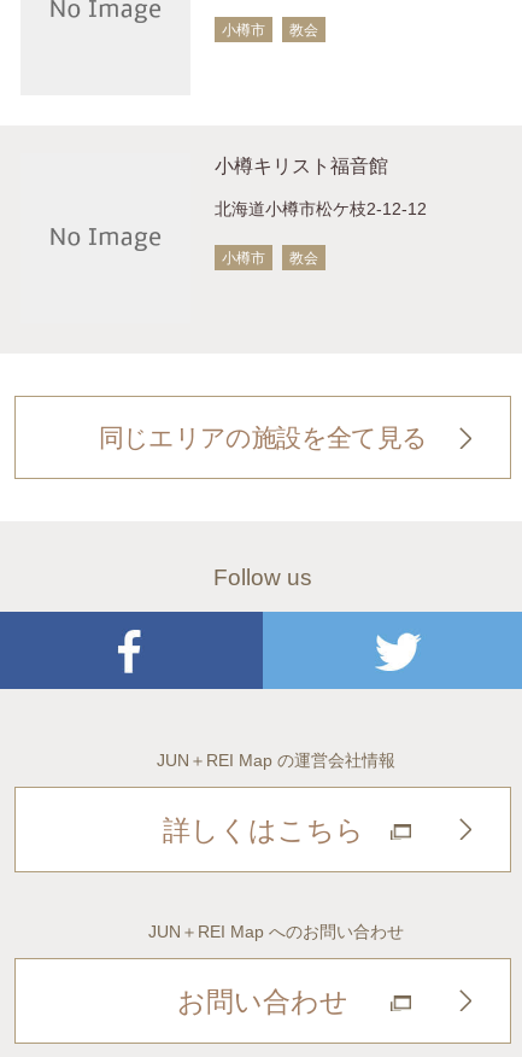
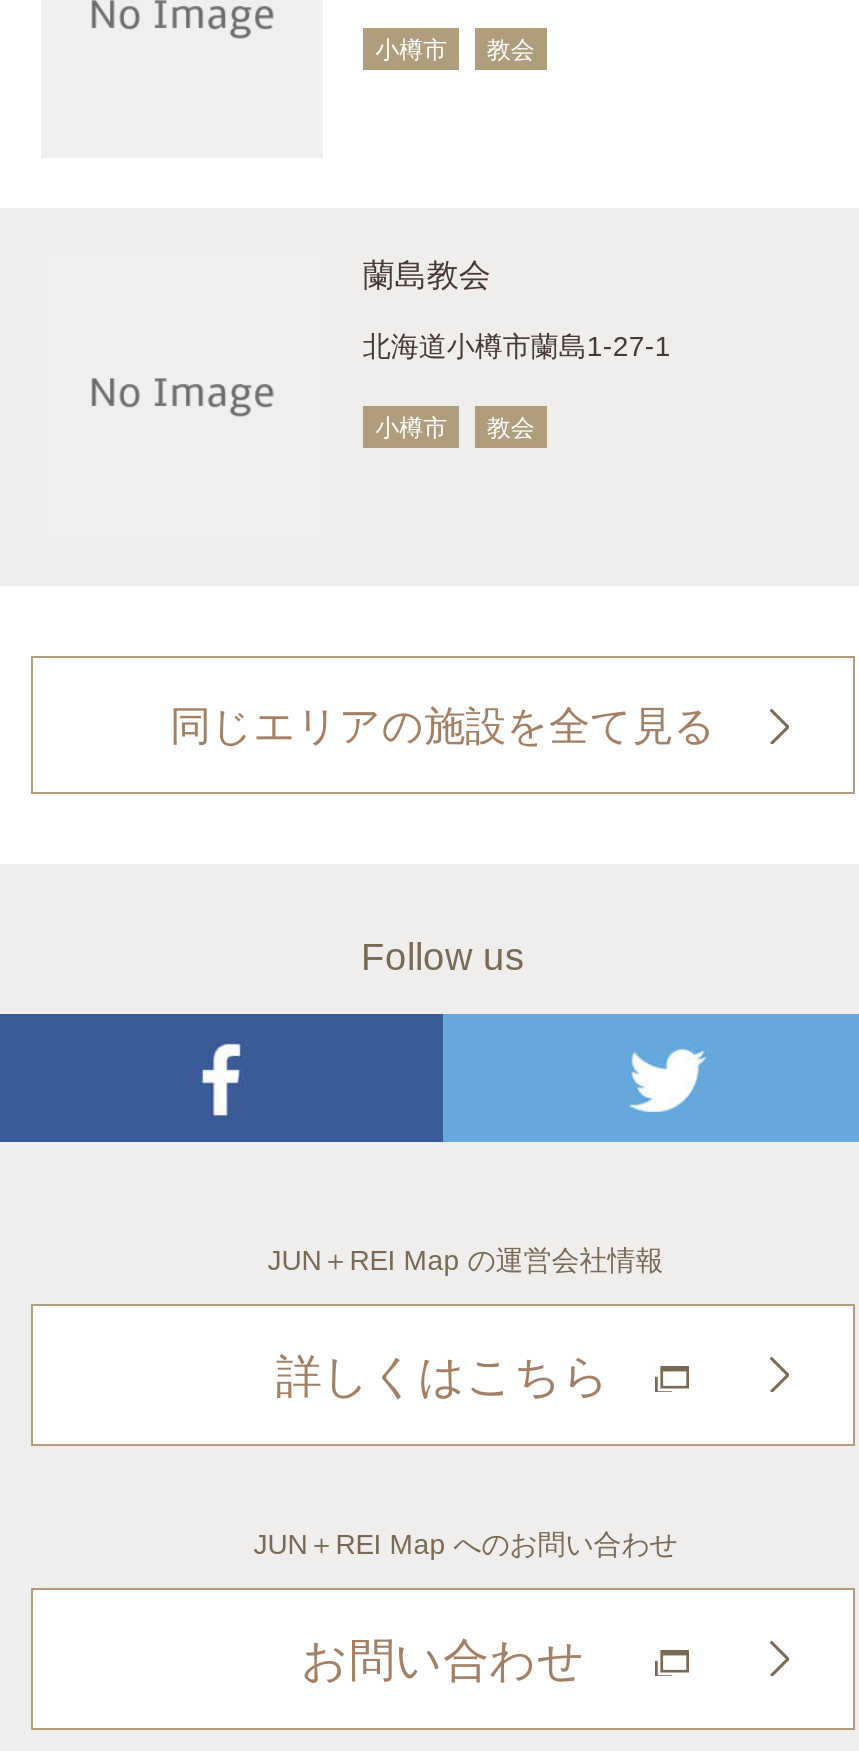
- 小樽キリスト福音館
+ 蘭島教会

- 北海道小樽市松ケ枝2-12-12
+ 北海道小樽市蘭島1-27-1
